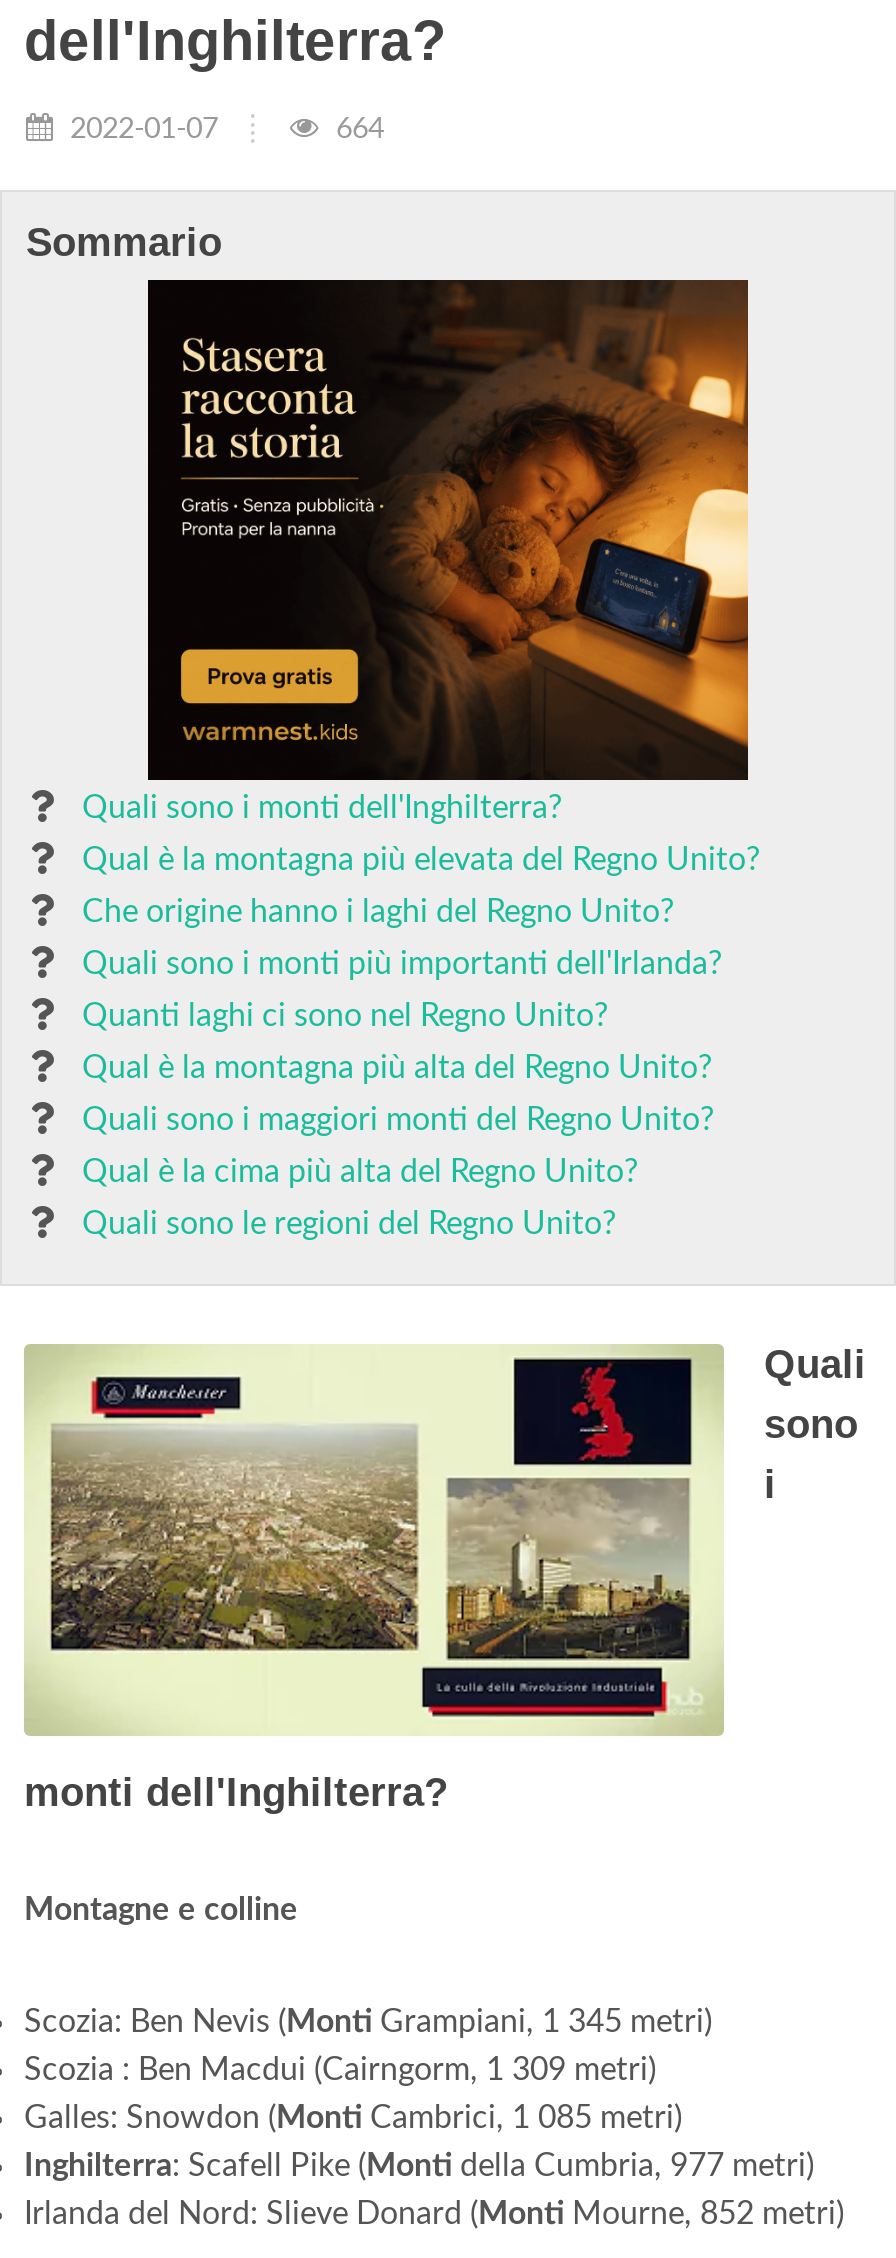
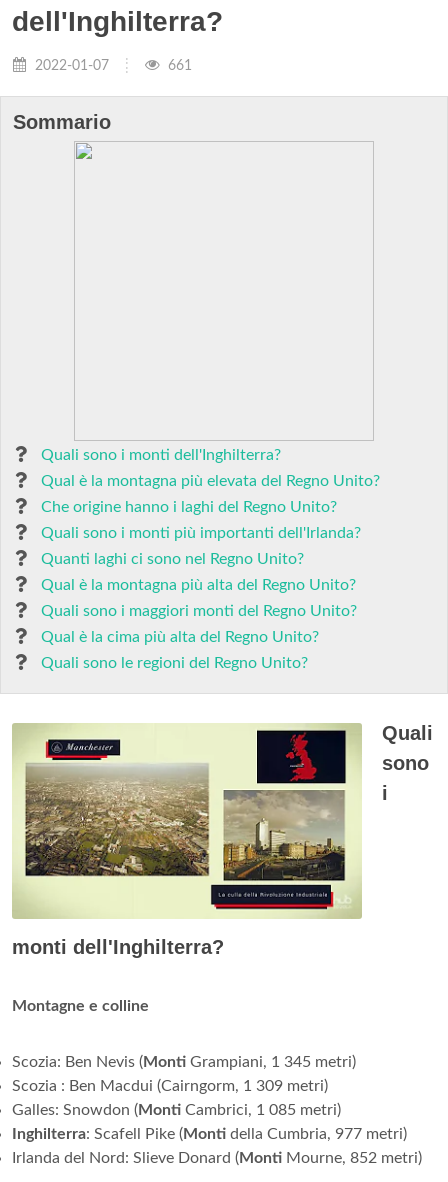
- 664
+ 661

- [image]
